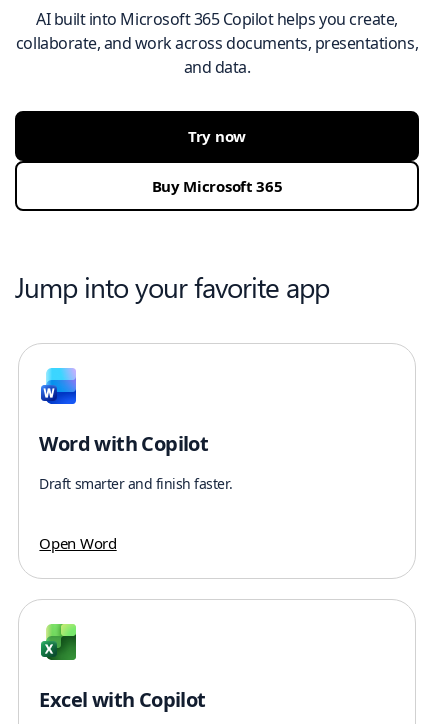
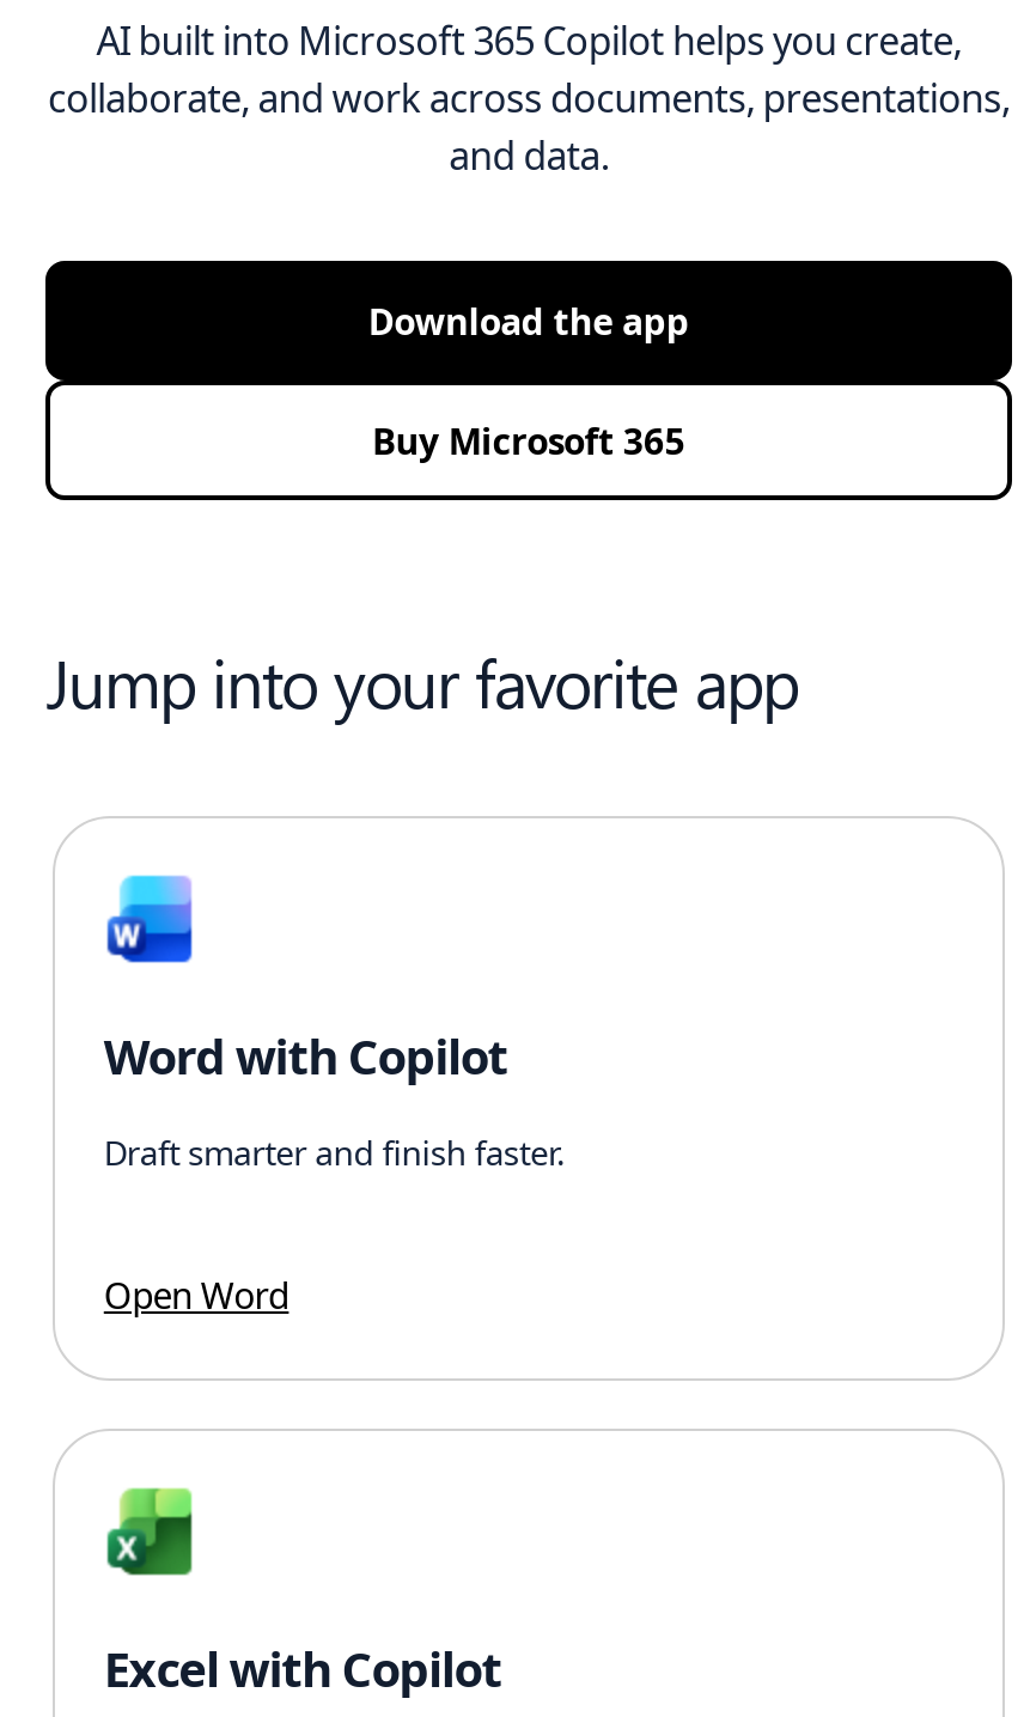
- Try now
+ Download the app
